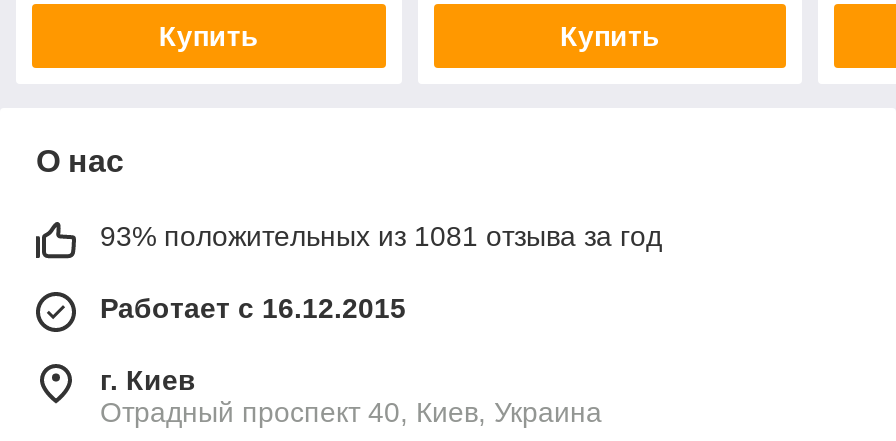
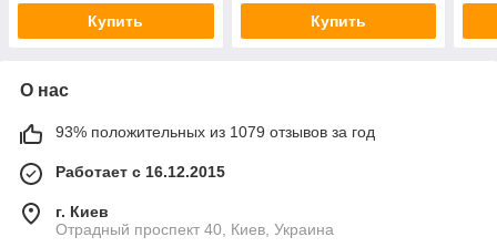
- 93% положительных из 1081 отзыва за год
+ 93% положительных из 1079 отзывов за год
